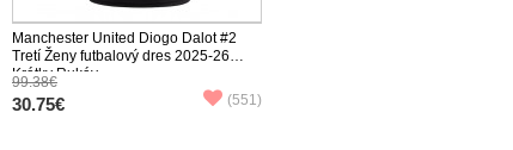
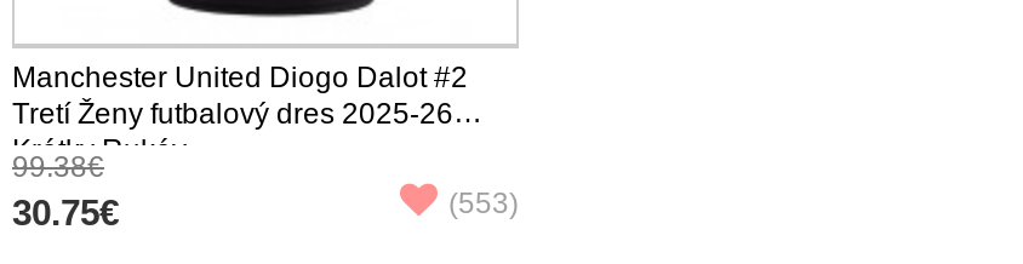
- (551)
+ (553)
